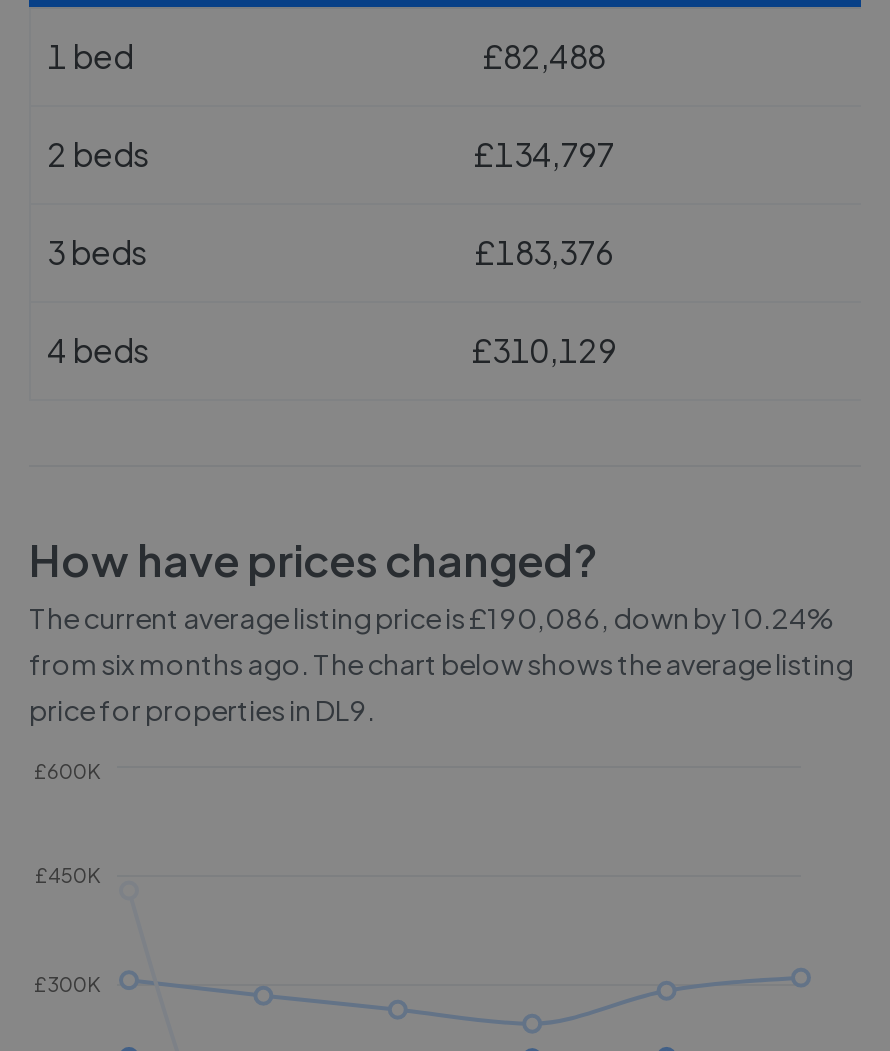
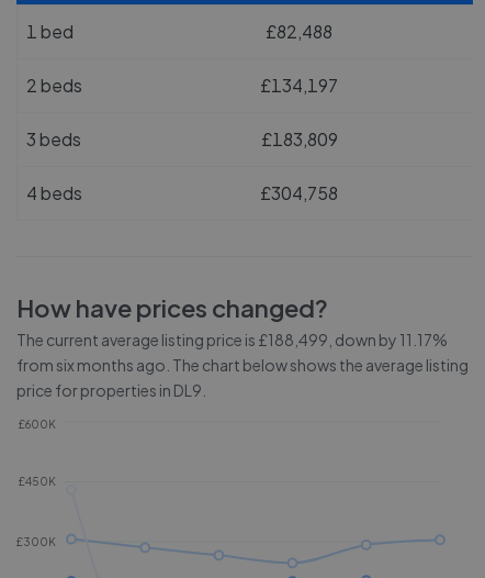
- £134,797
+ £134,197

- £183,376
+ £183,809

- £310,129
+ £304,758

- The current average listing price is £190,086, down by 10.24%
+ The current average listing price is £188,499, down by 11.17%
